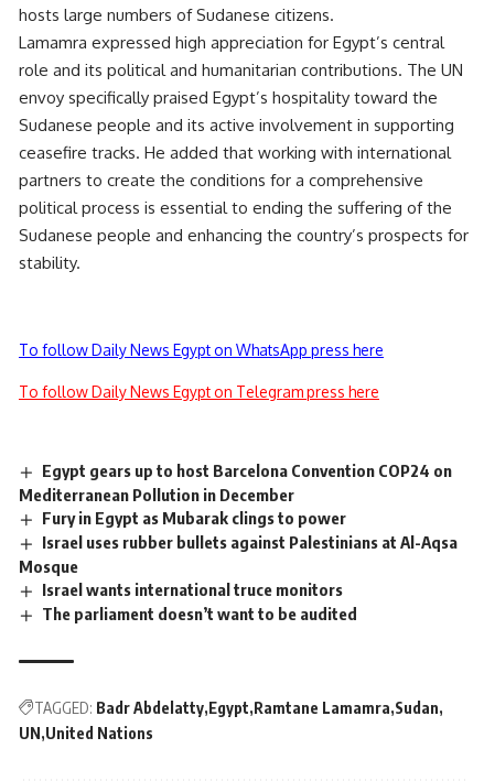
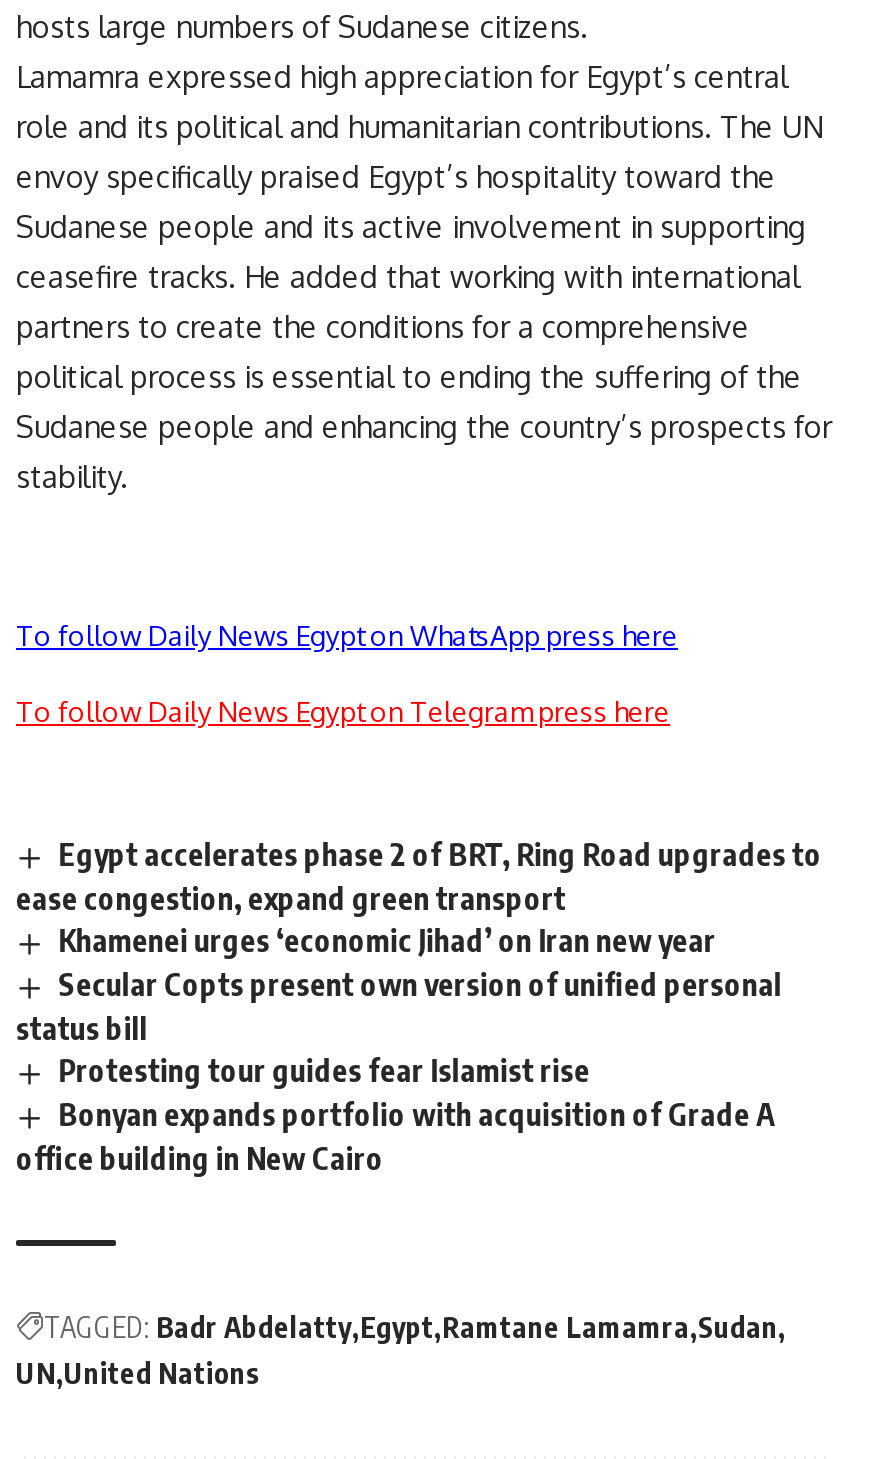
- Egypt gears up to host Barcelona Convention COP24 on
- Mediterranean Pollution in December
- Fury in Egypt as Mubarak clings to power
- Israel uses rubber bullets against Palestinians at Al-Aqsa
- Mosque
- Israel wants international truce monitors
- The parliament doesn’t want to be audited
+ Egypt accelerates phase 2 of BRT, Ring Road upgrades to
+ ease congestion, expand green transport
+ Khamenei urges ‘economic Jihad’ on Iran new year
+ Secular Copts present own version of unified personal
+ status bill
+ Protesting tour guides fear Islamist rise
+ Bonyan expands portfolio with acquisition of Grade A
+ office building in New Cairo
